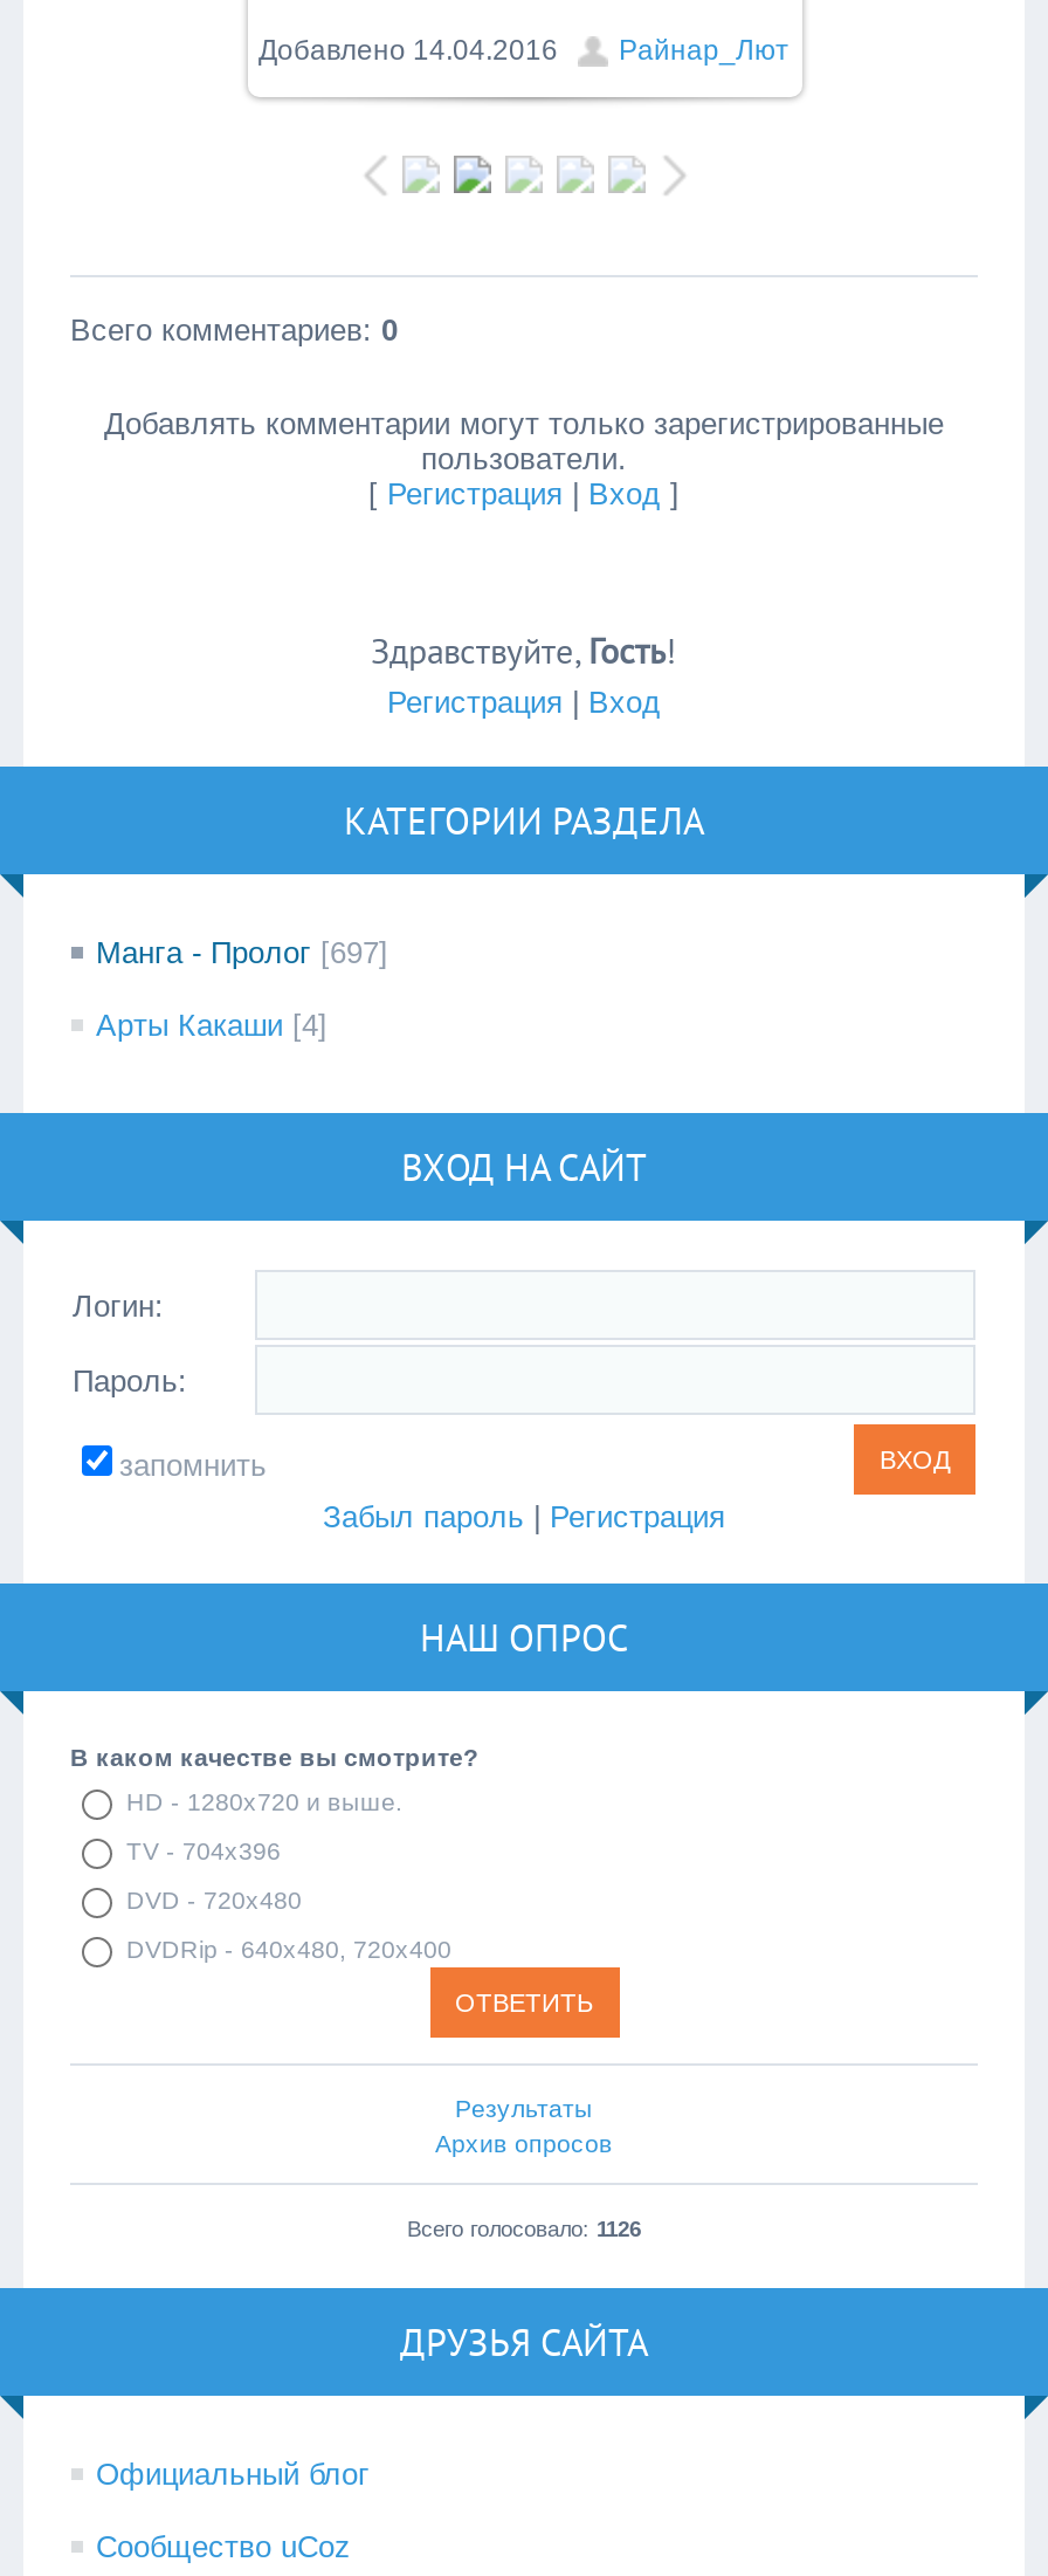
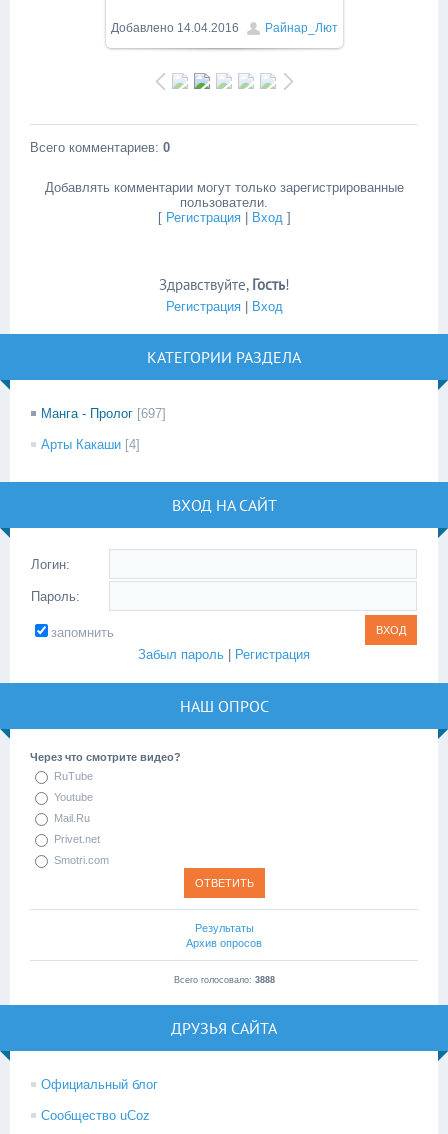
- В каком качестве вы смотрите?
- HD - 1280x720 и выше.
- TV - 704х396
- DVD - 720x480
- DVDRip - 640x480, 720x400
+ Через что смотрите видео?
+ RuTube
+ Youtube
+ Mail.Ru
+ Privet.net
+ Smotri.com

- Всего голосовало: 1126
+ Всего голосовало: 3888
